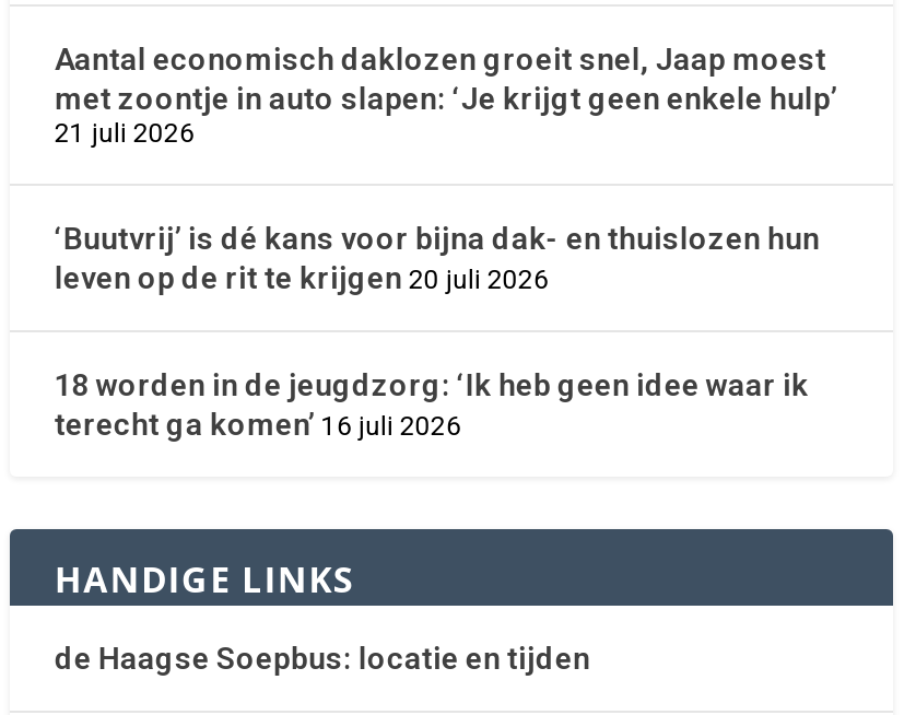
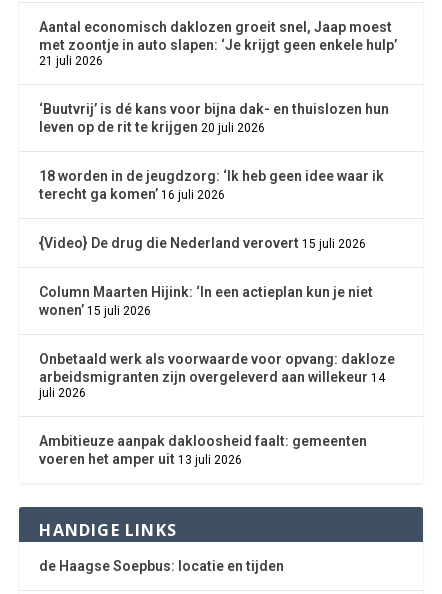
+ {Video} De drug die Nederland verovert 15 juli 2026
+ Column Maarten Hijink: ‘In een actieplan kun je niet
+ wonen’ 15 juli 2026
+ Onbetaald werk als voorwaarde voor opvang: dakloze
+ arbeidsmigranten zijn overgeleverd aan willekeur 14
+ juli 2026
+ Ambitieuze aanpak dakloosheid faalt: gemeenten
+ voeren het amper uit 13 juli 2026
